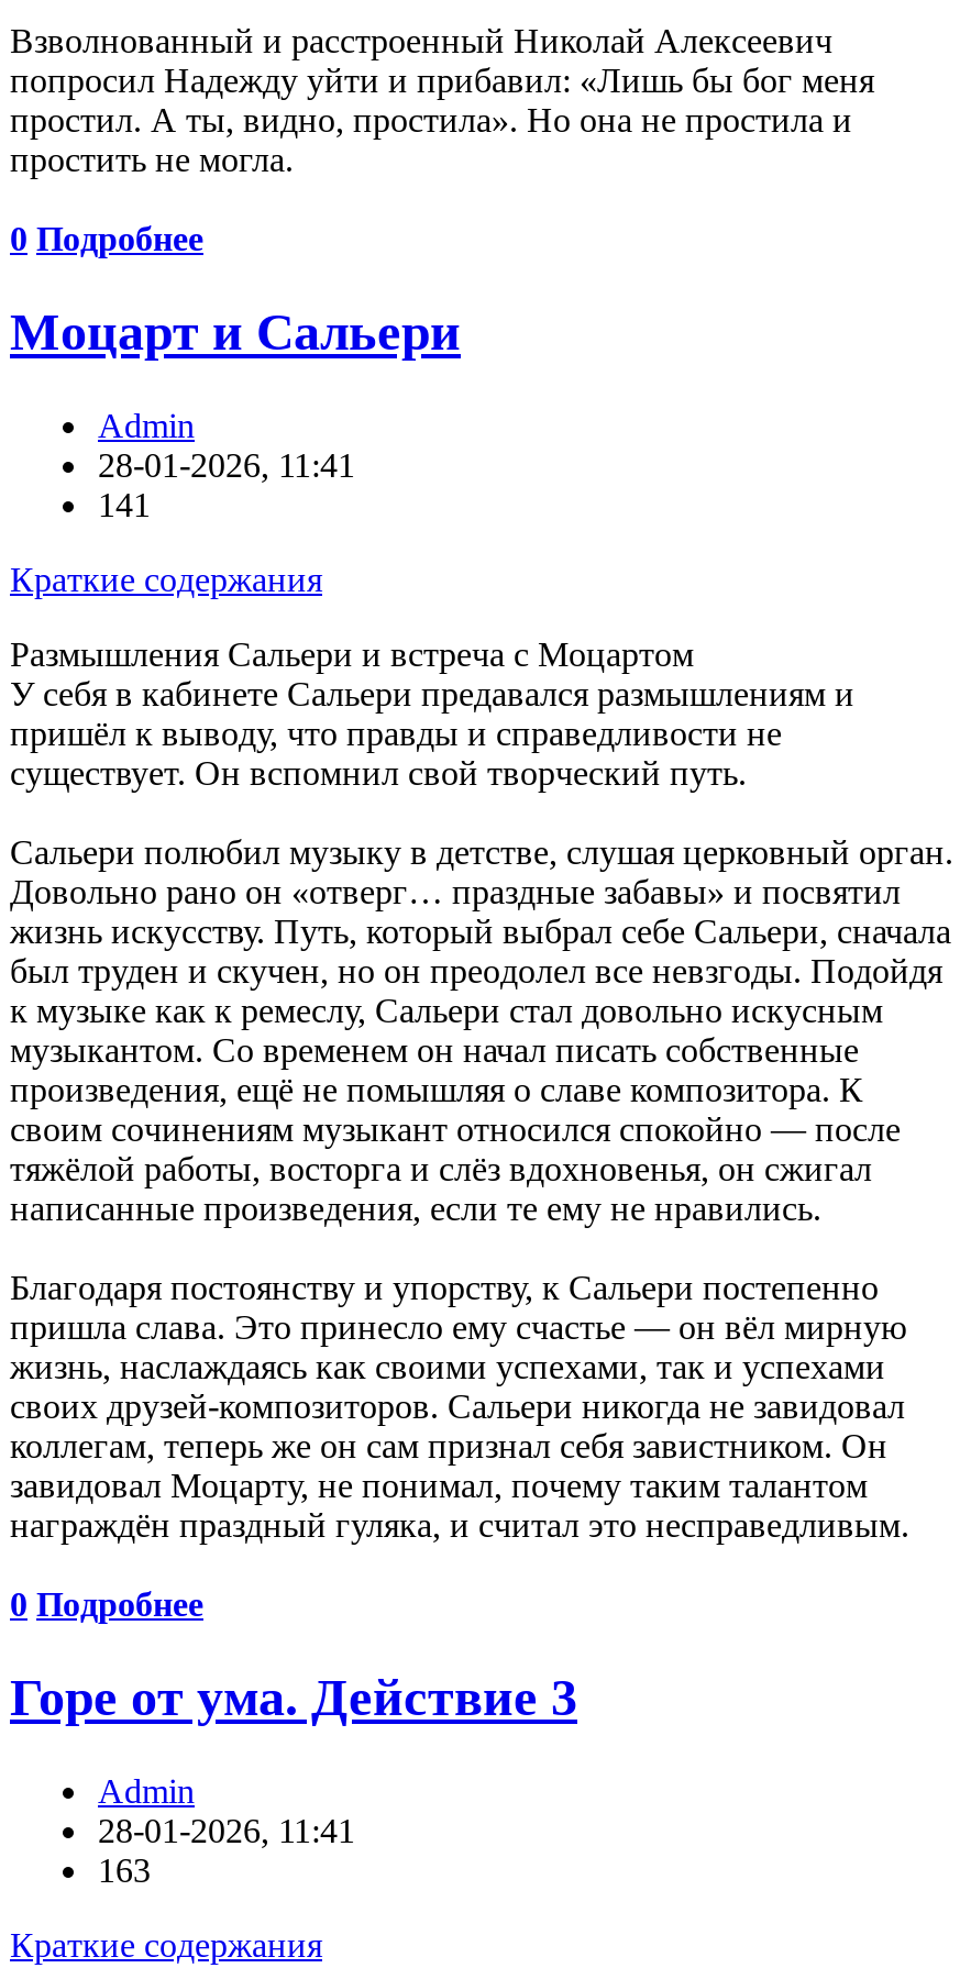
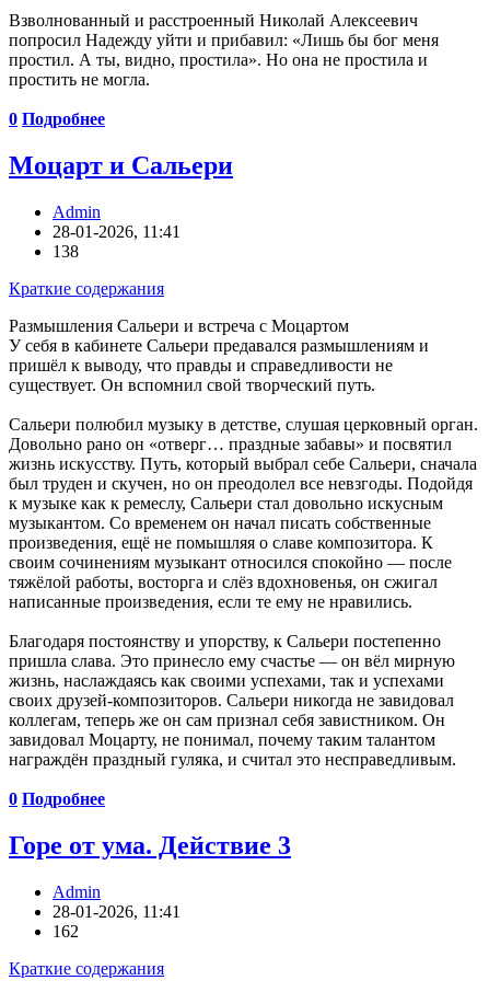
- 141
+ 138

- 163
+ 162
